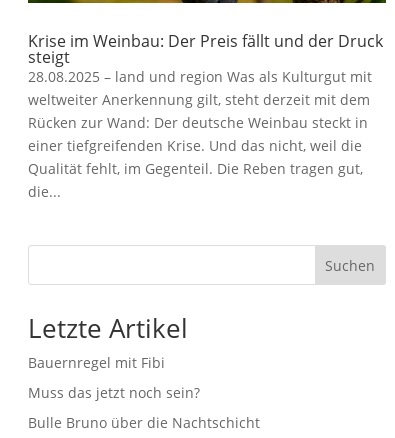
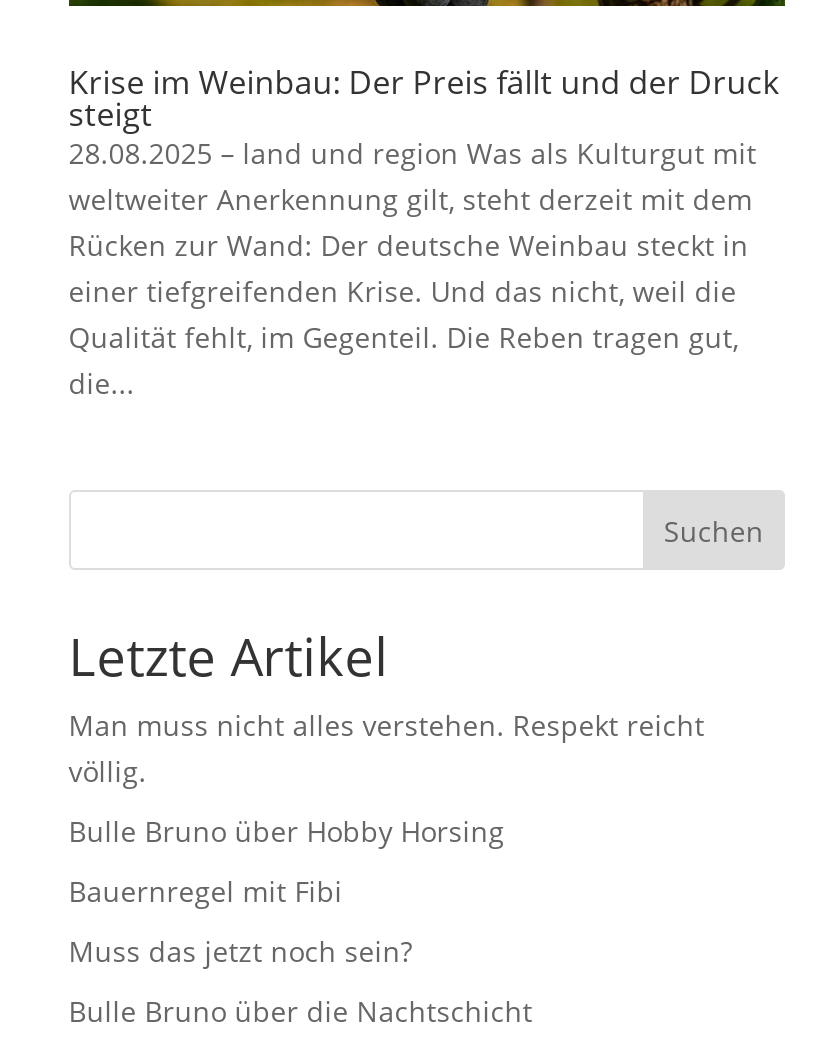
+ Man muss nicht alles verstehen. Respekt reicht
+ völlig.
+ Bulle Bruno über Hobby Horsing
